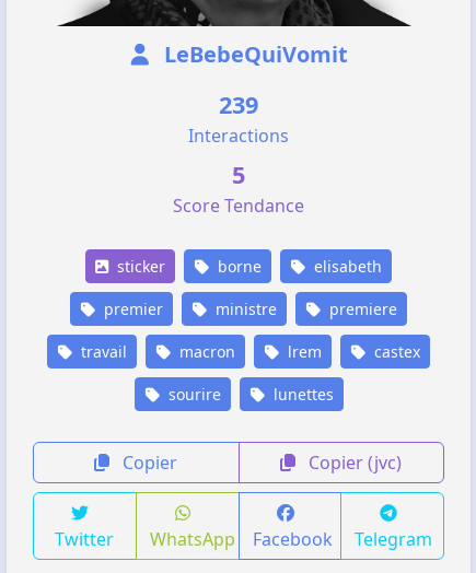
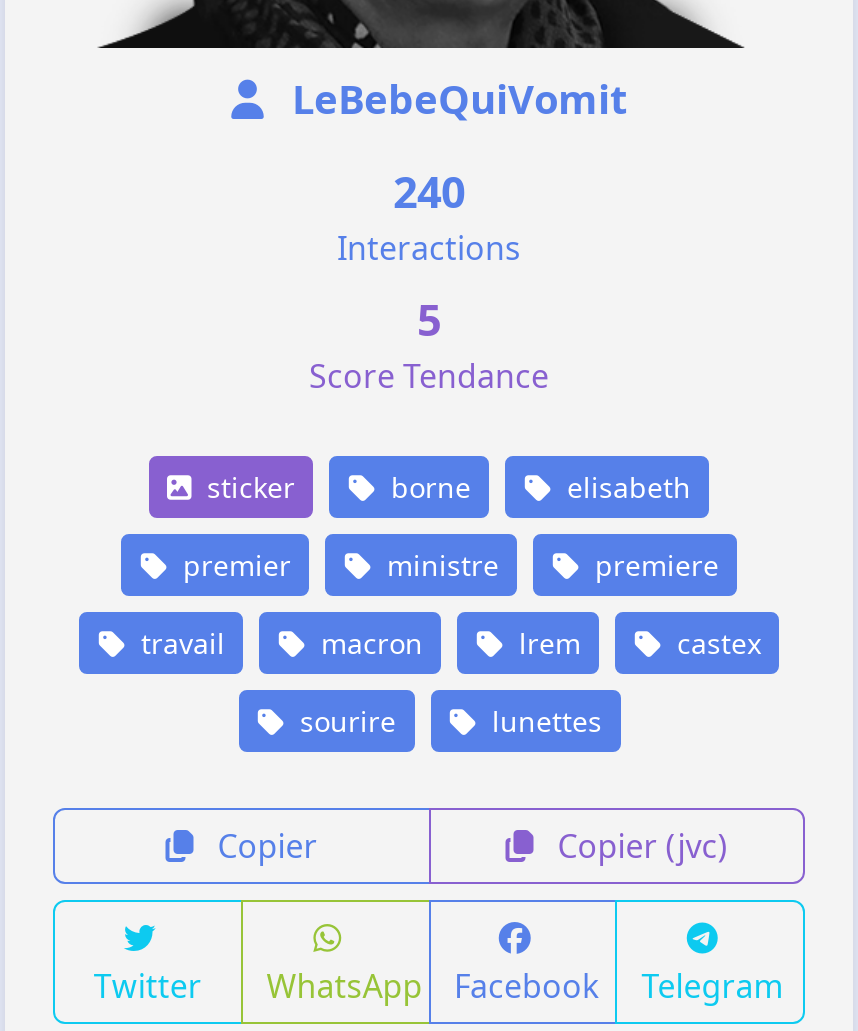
- 239
+ 240
